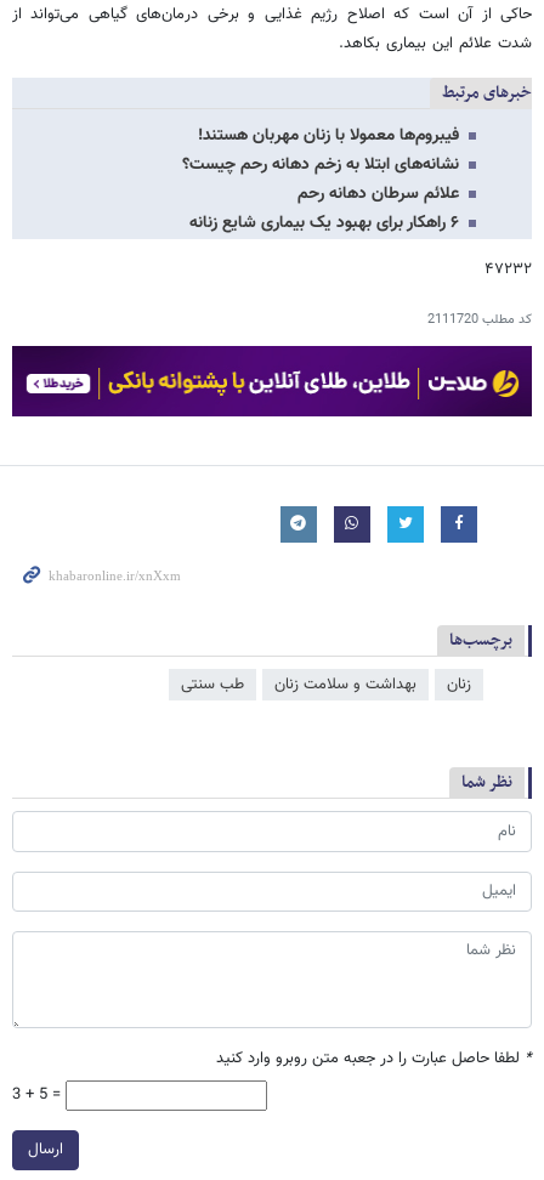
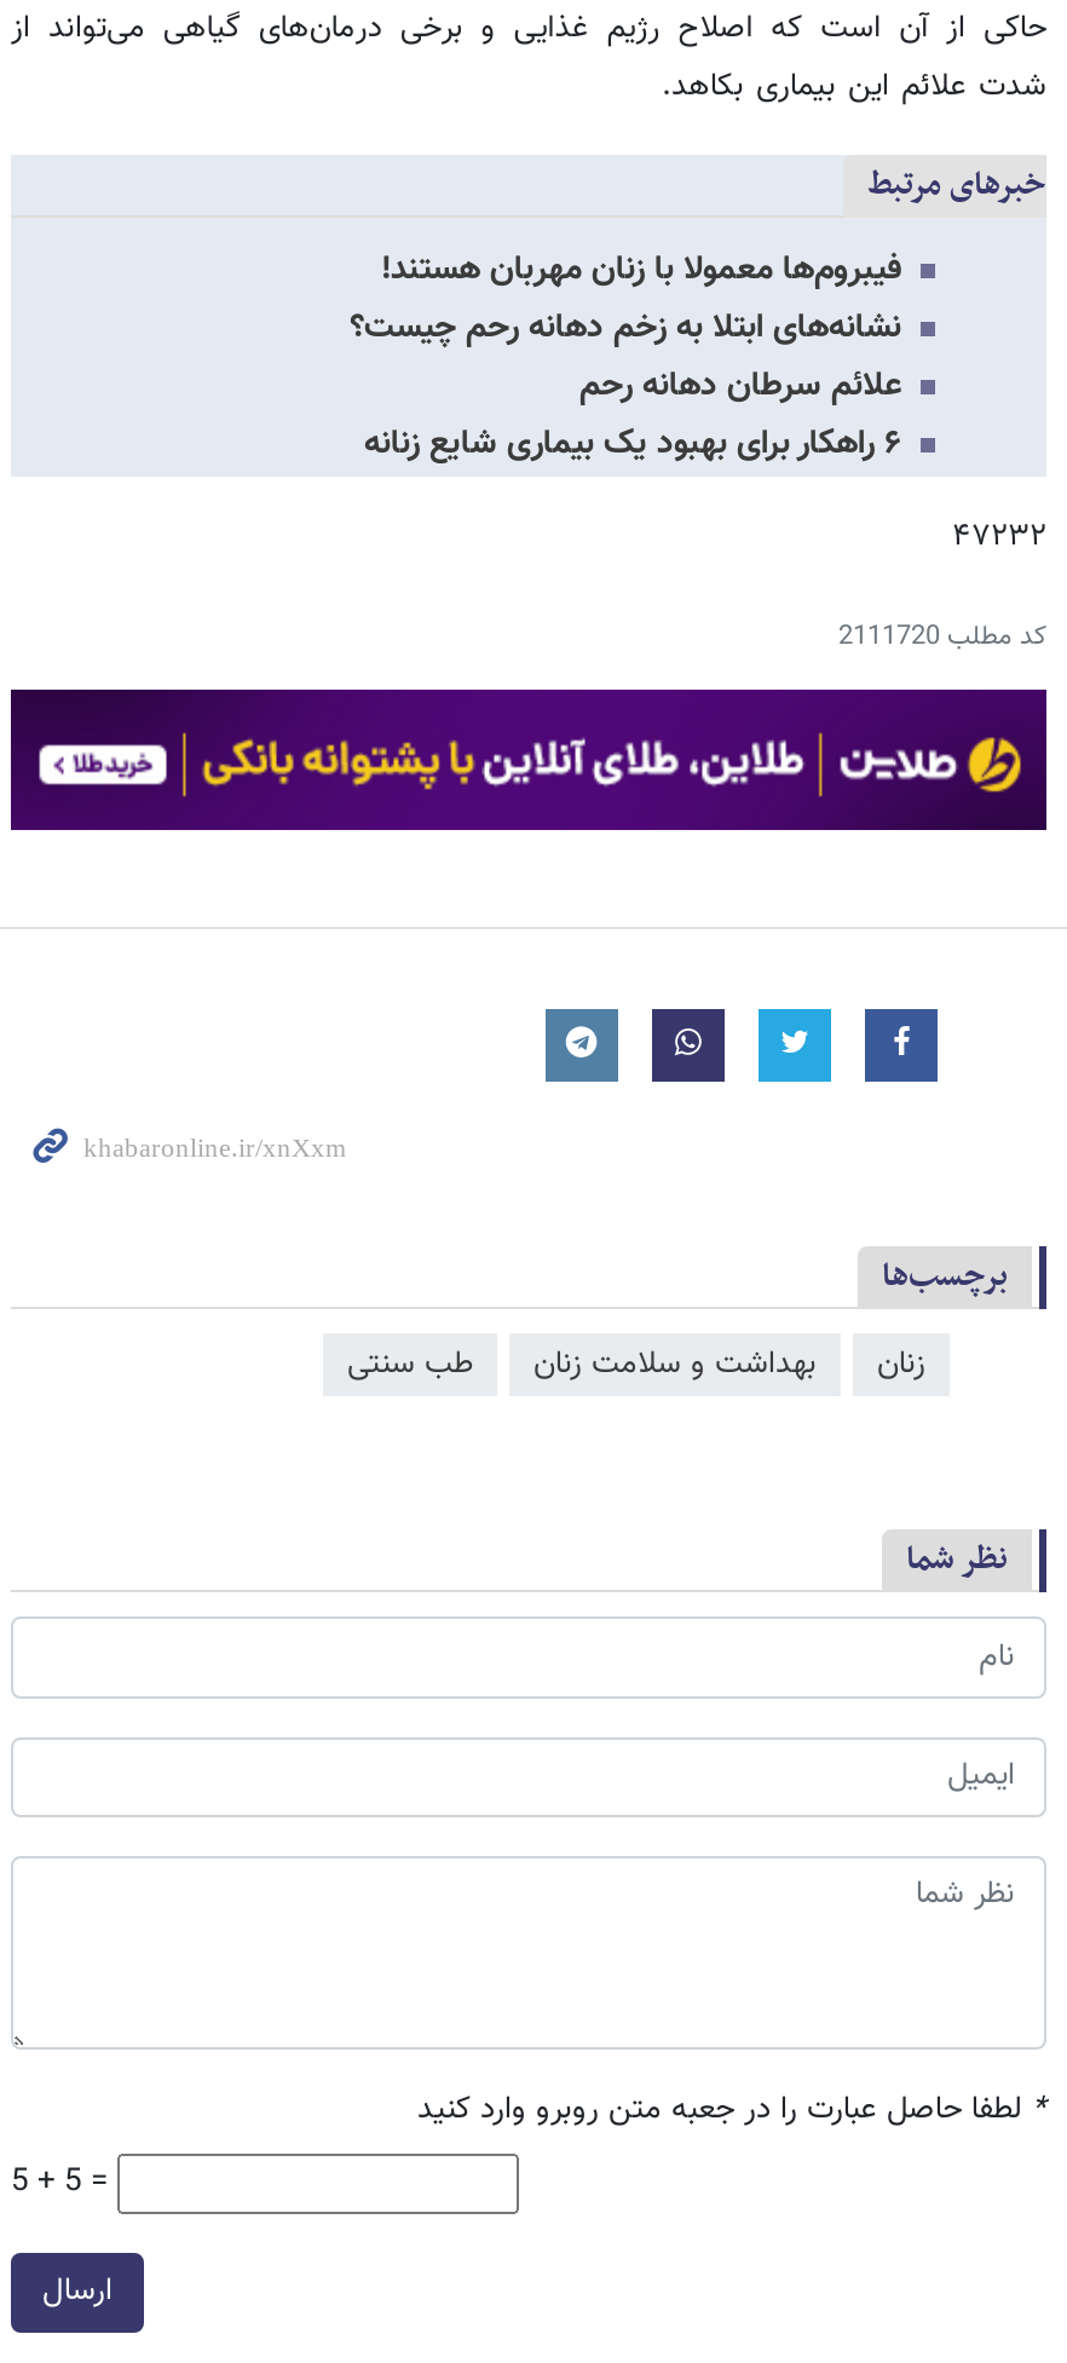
- 3 + 5 =
+ 5 + 5 =
